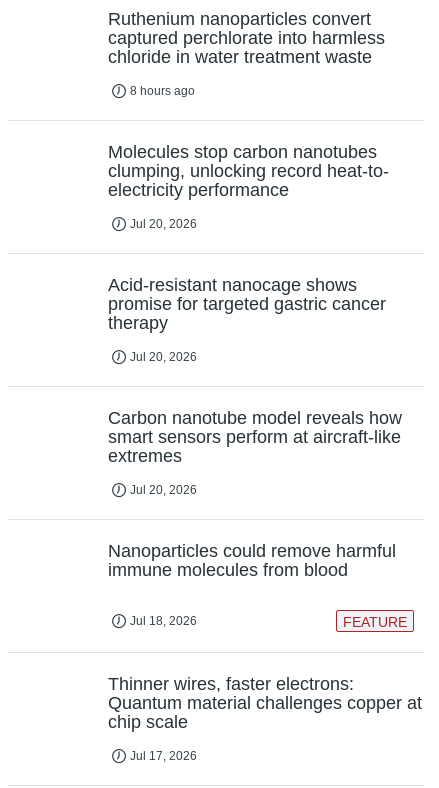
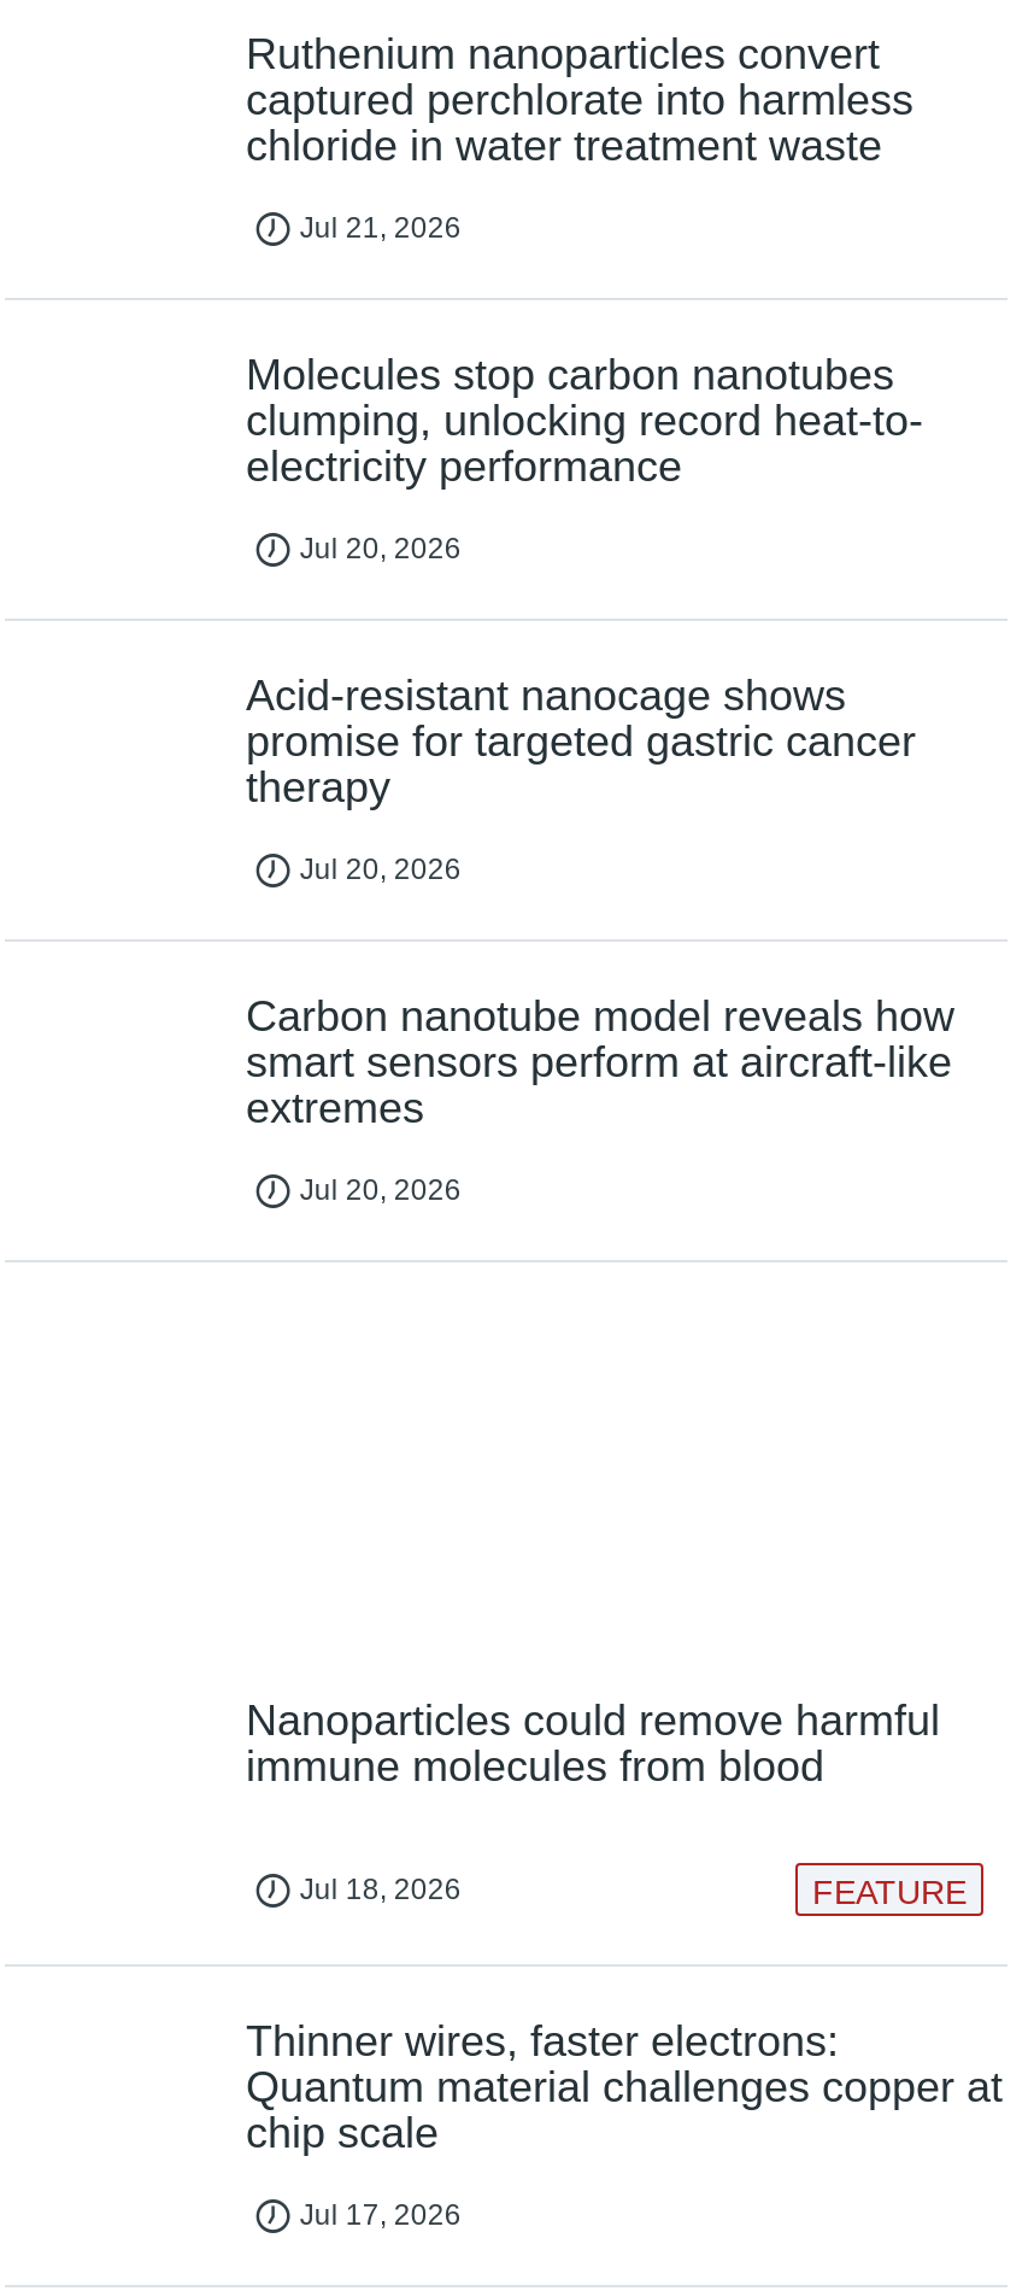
- 8 hours ago
+ Jul 21, 2026
